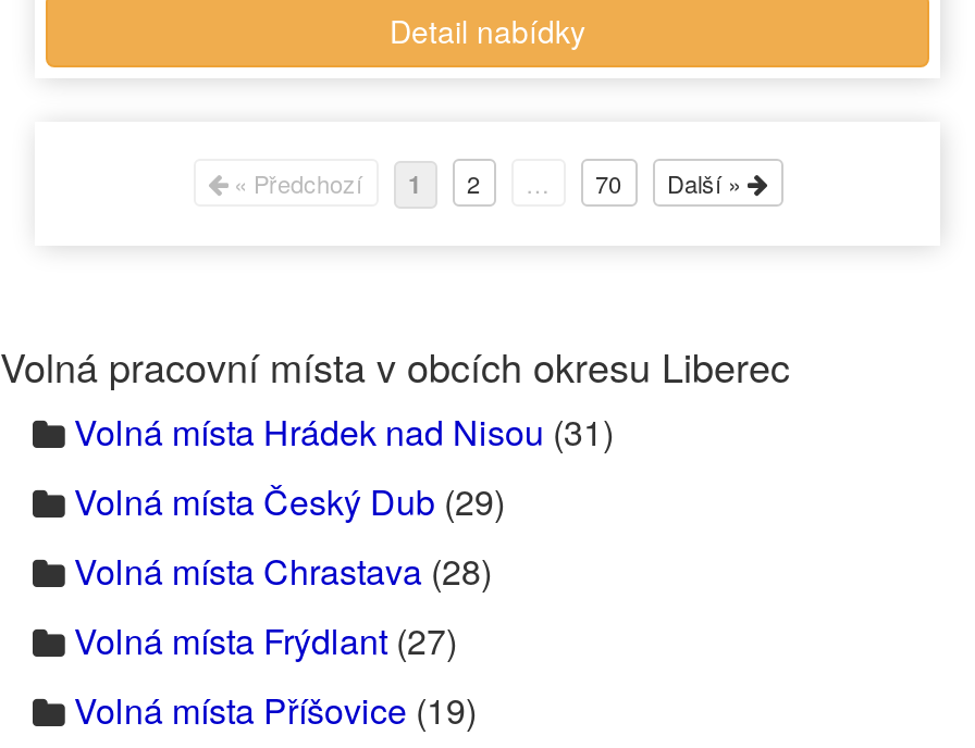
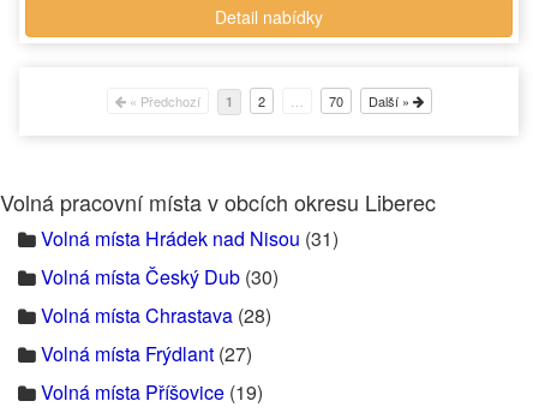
- Volná místa Český Dub (29)
+ Volná místa Český Dub (30)
